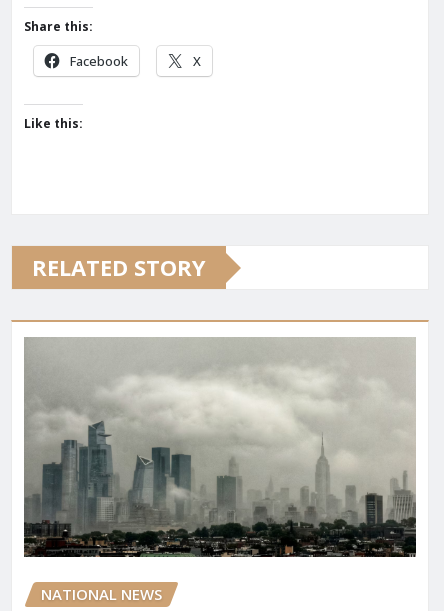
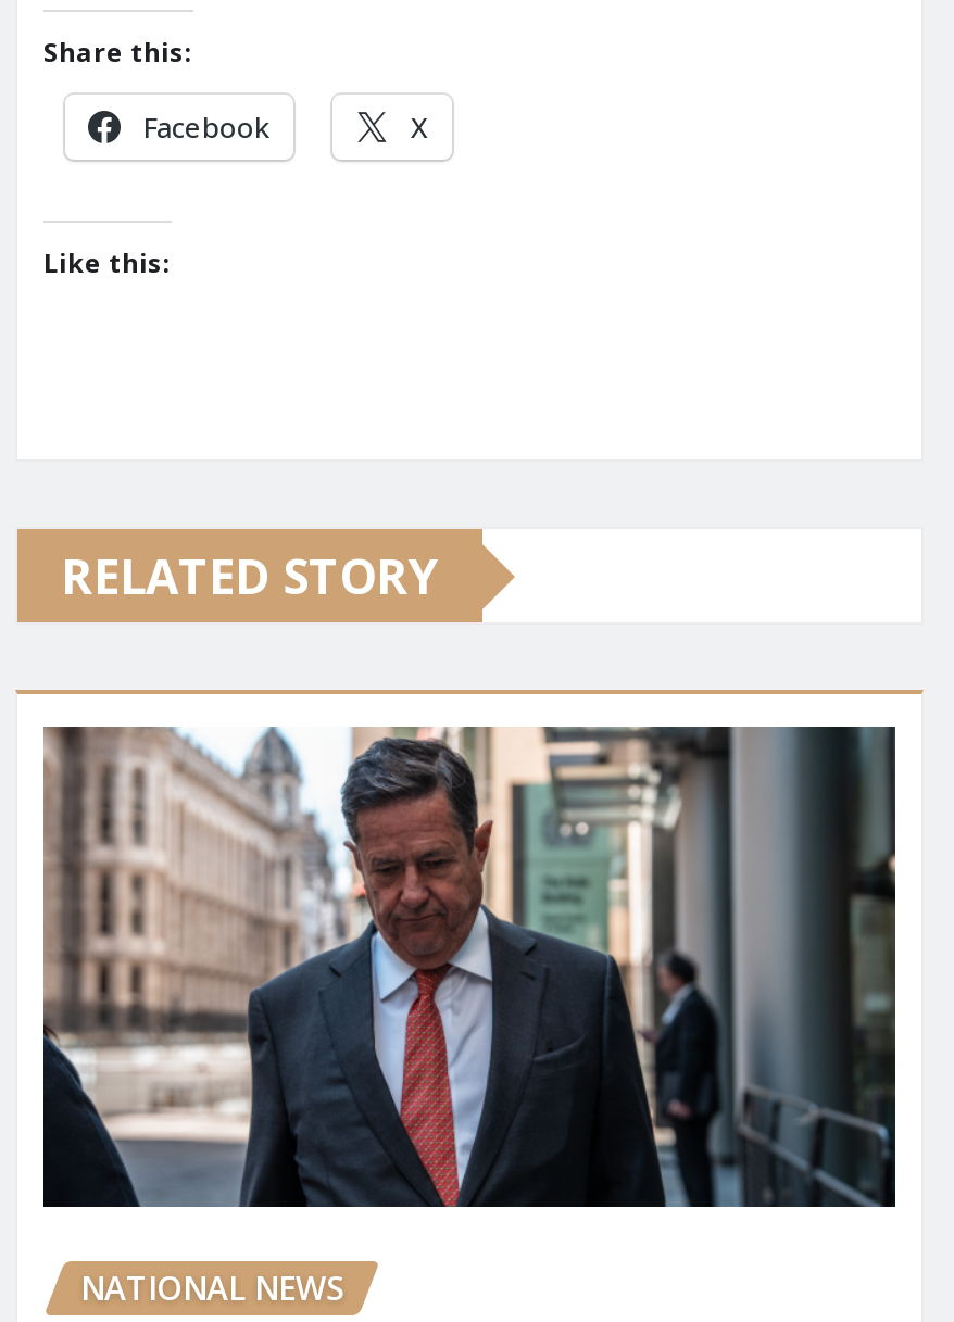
- [image]
+ [image]
